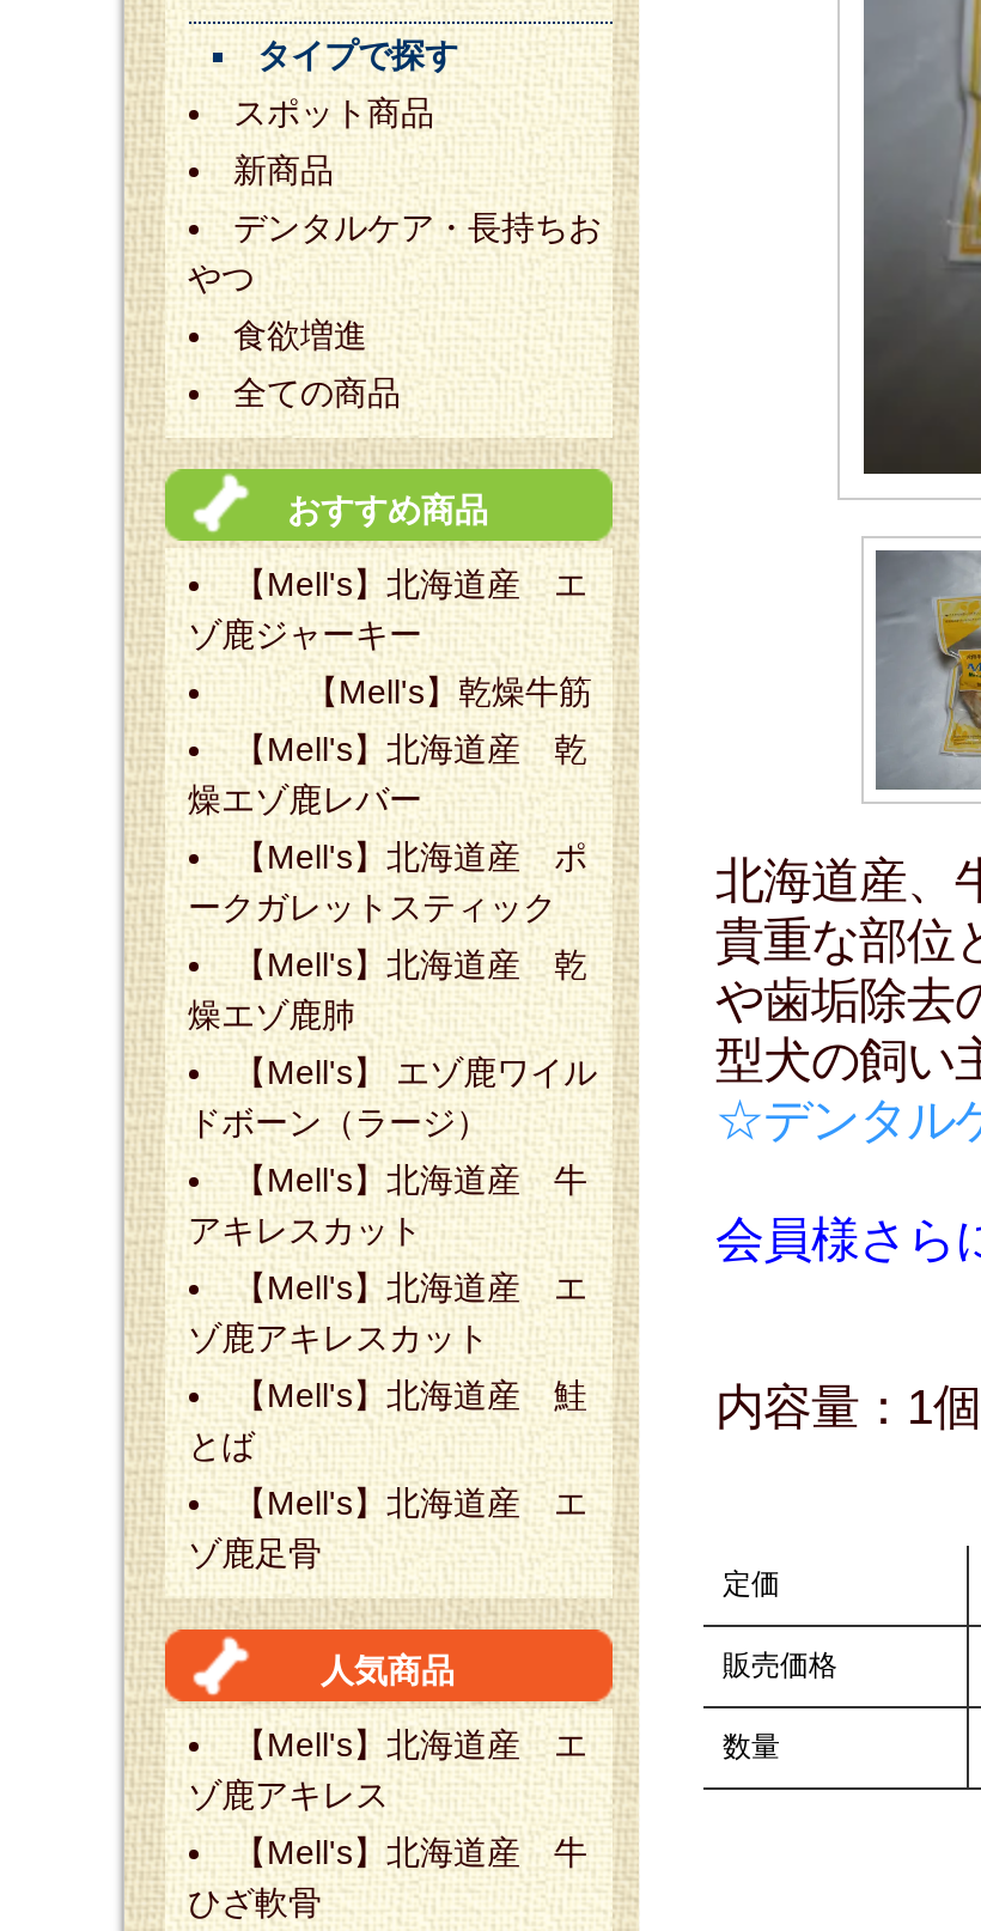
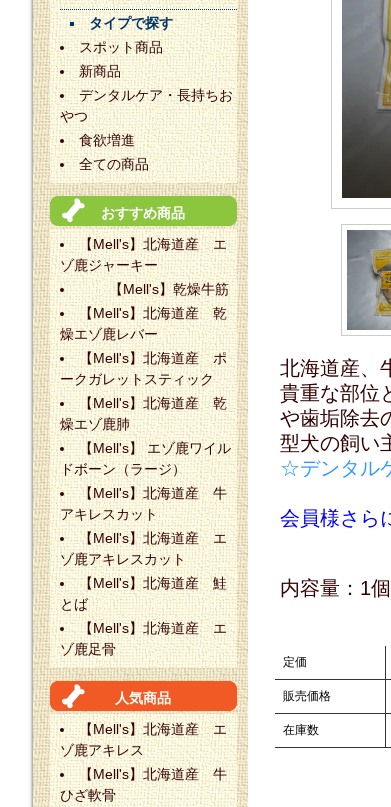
- 数量
+ 在庫数
